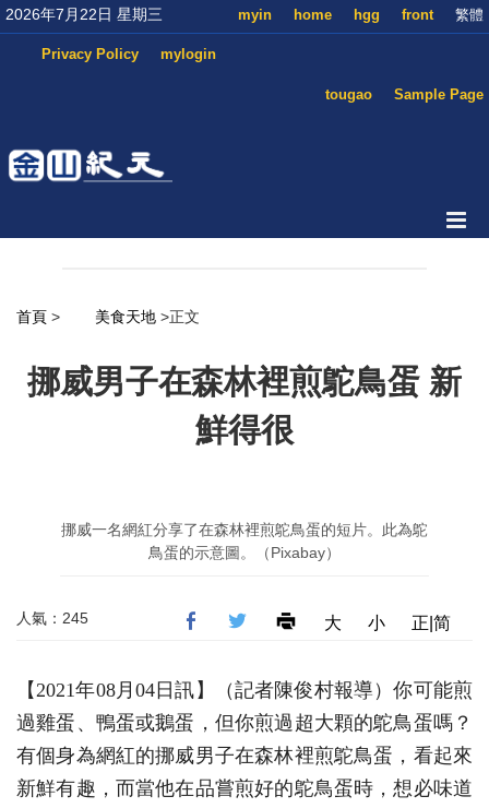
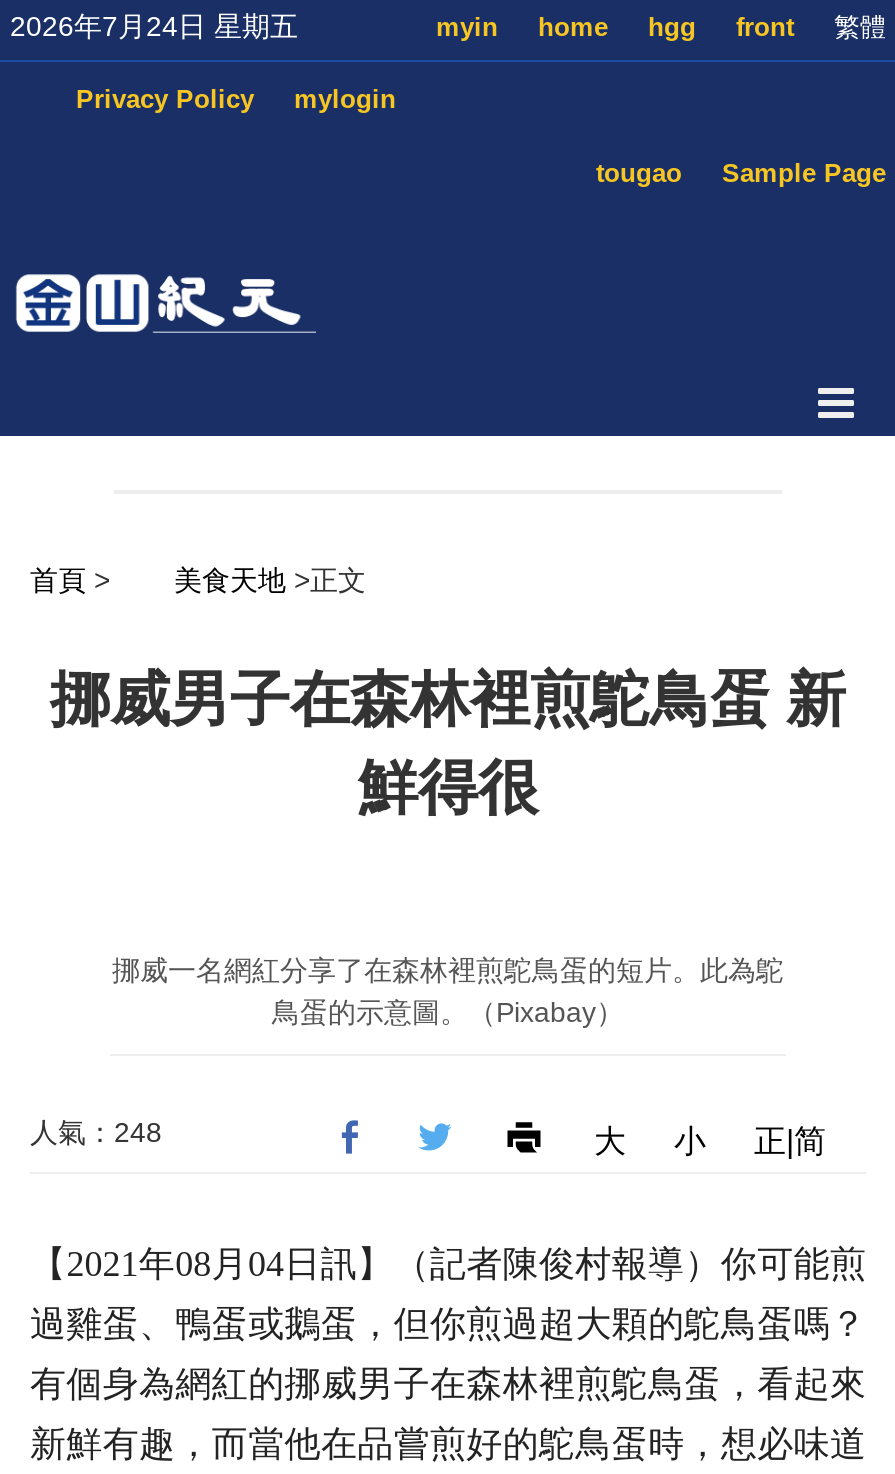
- 2026年7月22日 星期三
+ 2026年7月24日 星期五

- 人氣：245
+ 人氣：248
